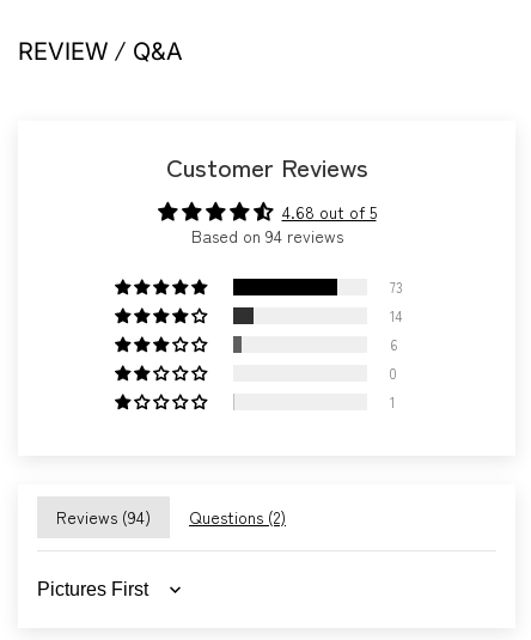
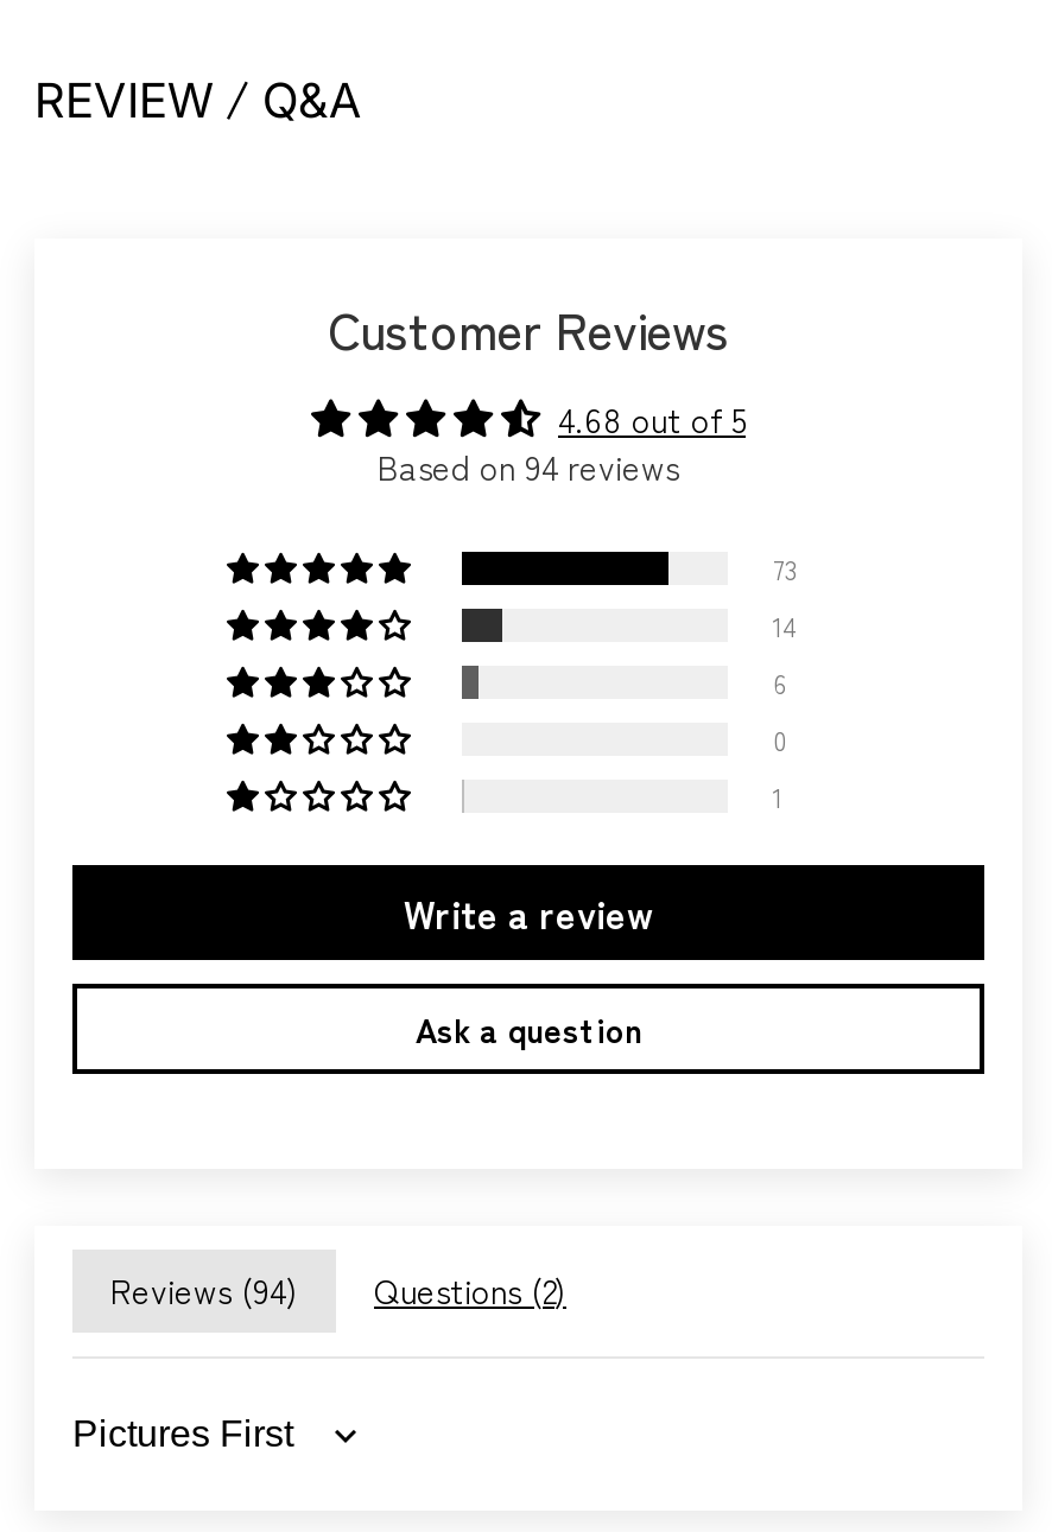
+ Write a review
+ Ask a question
